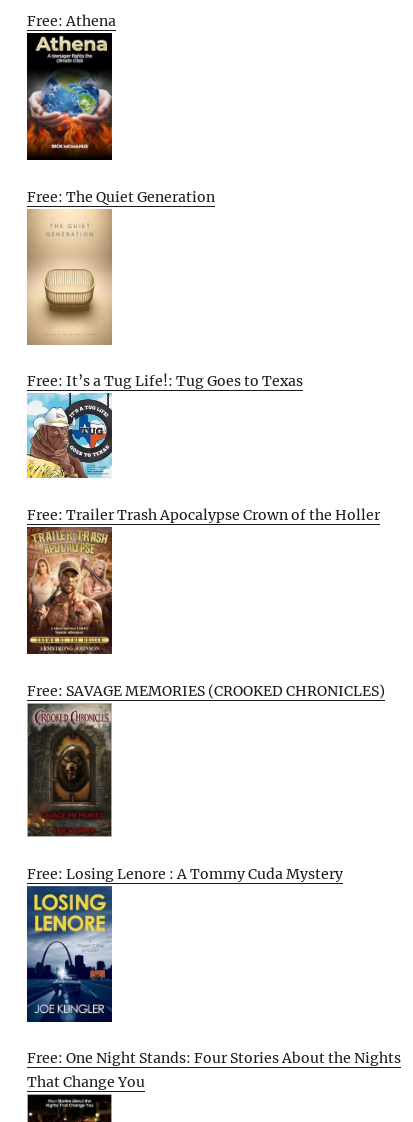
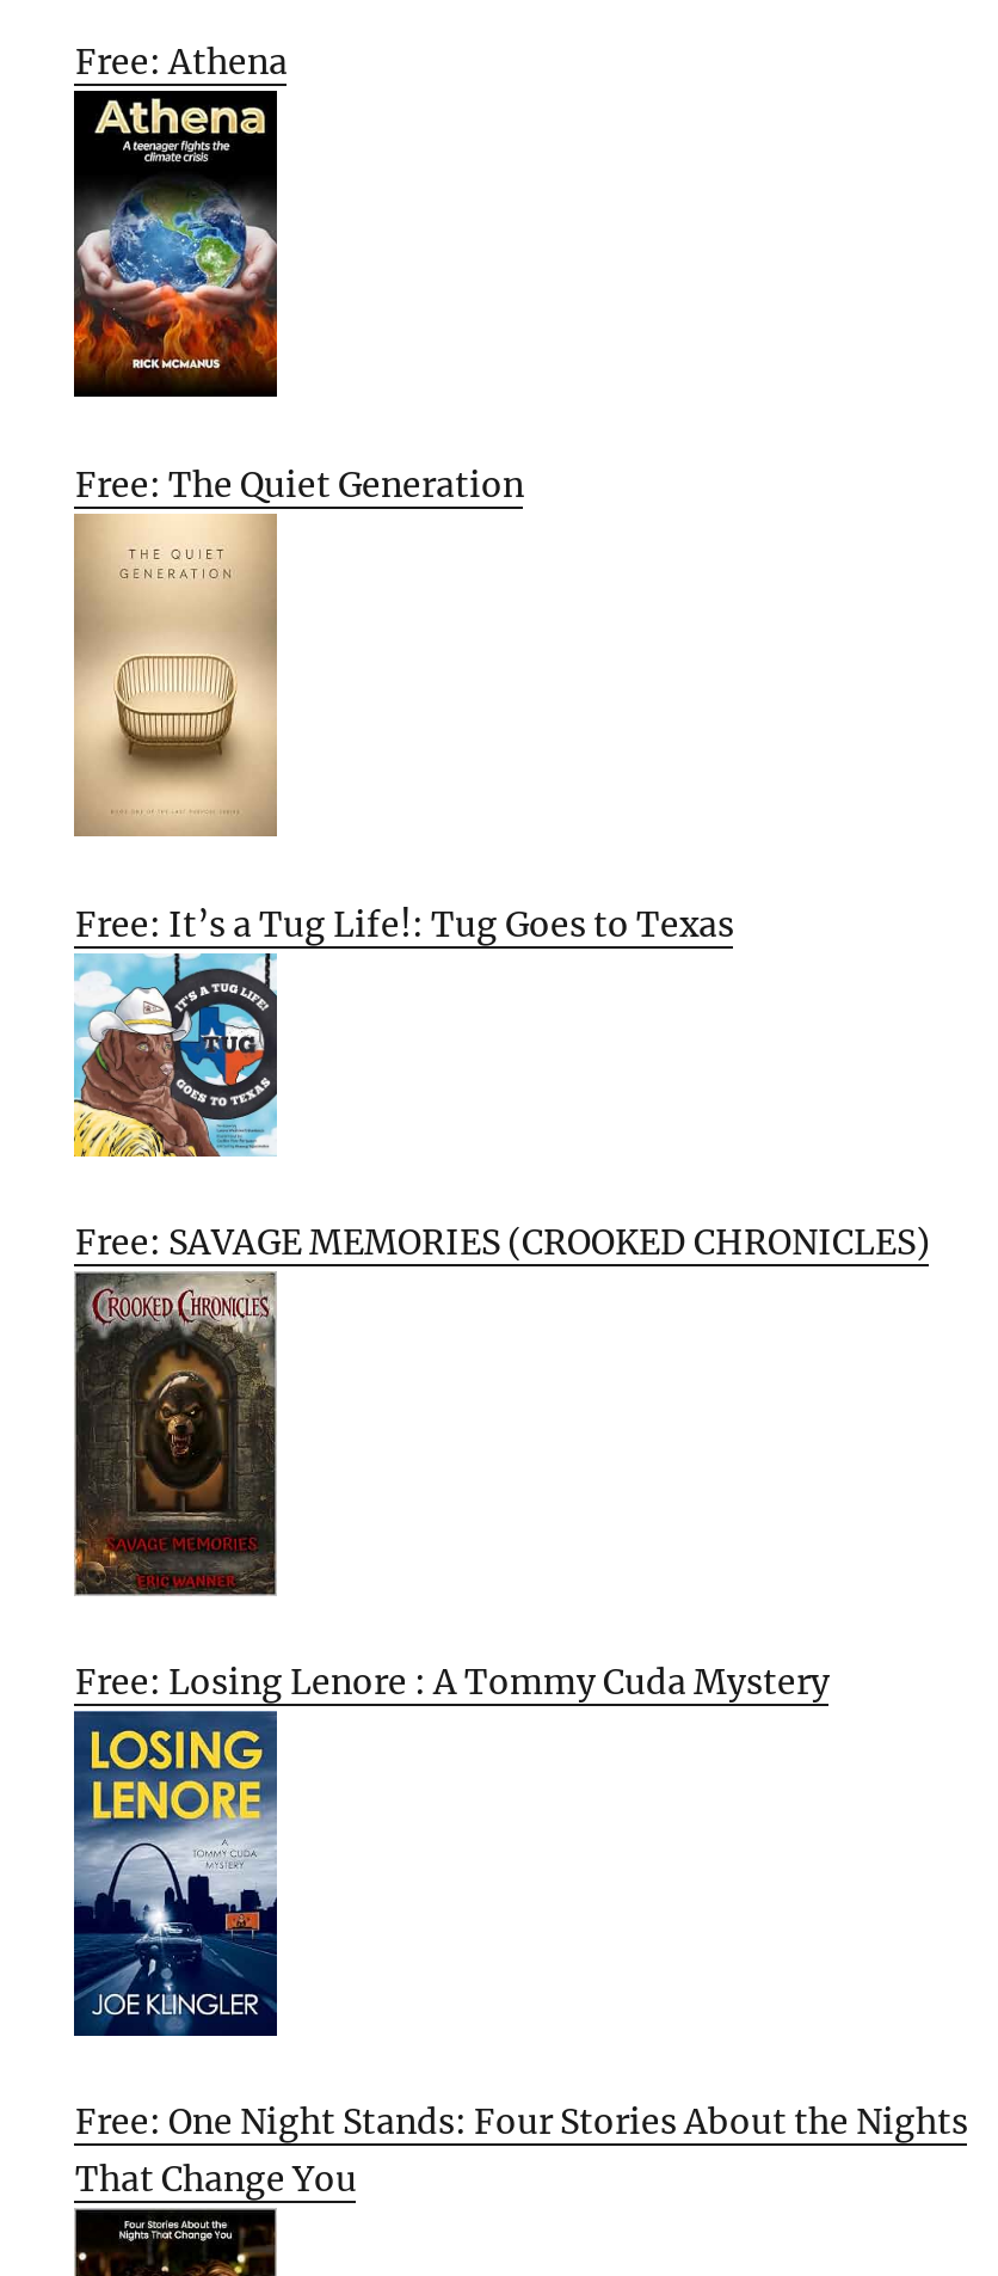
- Free: Trailer Trash Apocalypse Crown of the Holler

- [image]
